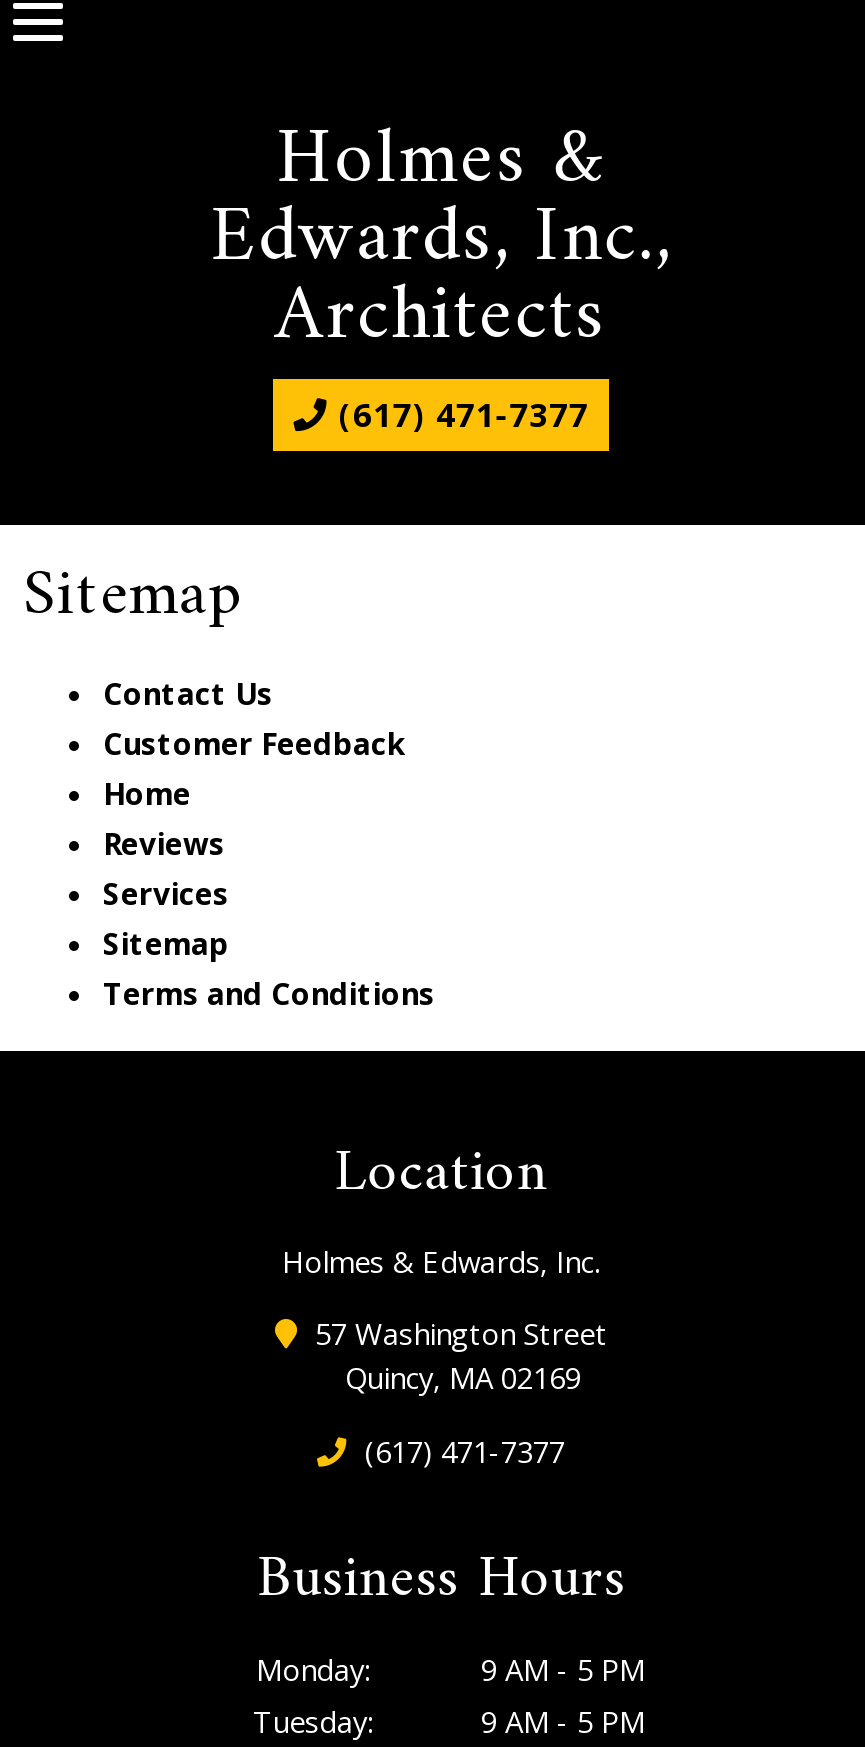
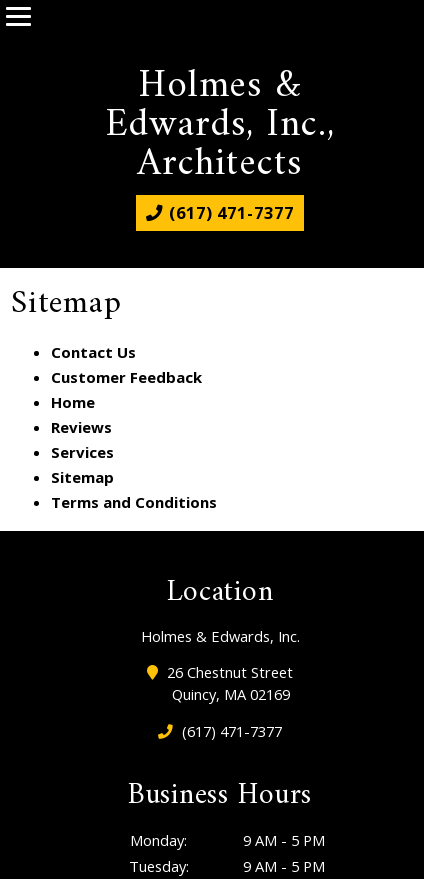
- 57 Washington Street
+ 26 Chestnut Street
